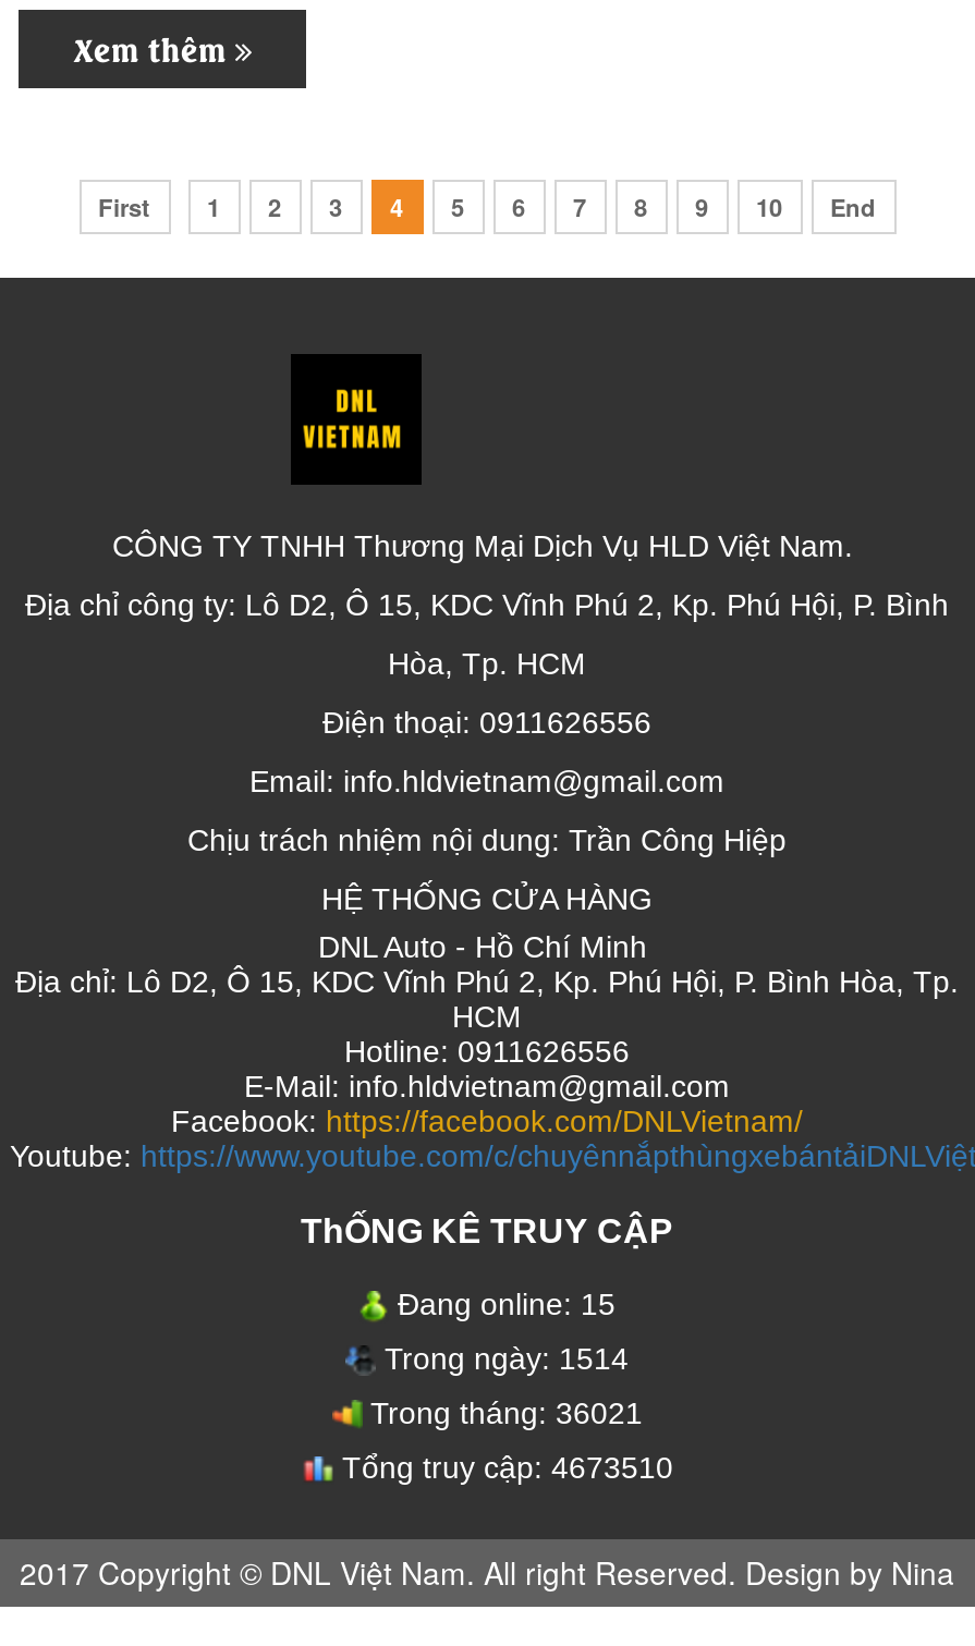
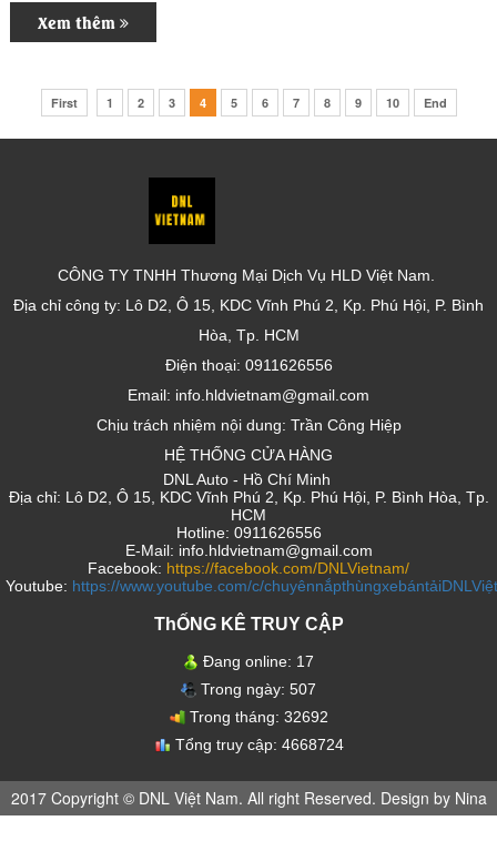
- Đang online: 15
+ Đang online: 17

- Trong ngày: 1514
+ Trong ngày: 507

- Trong tháng: 36021
+ Trong tháng: 32692

- Tổng truy cập: 4673510
+ Tổng truy cập: 4668724
